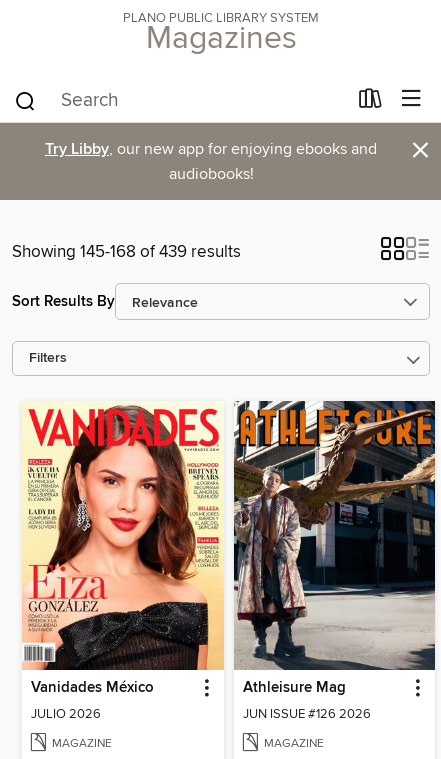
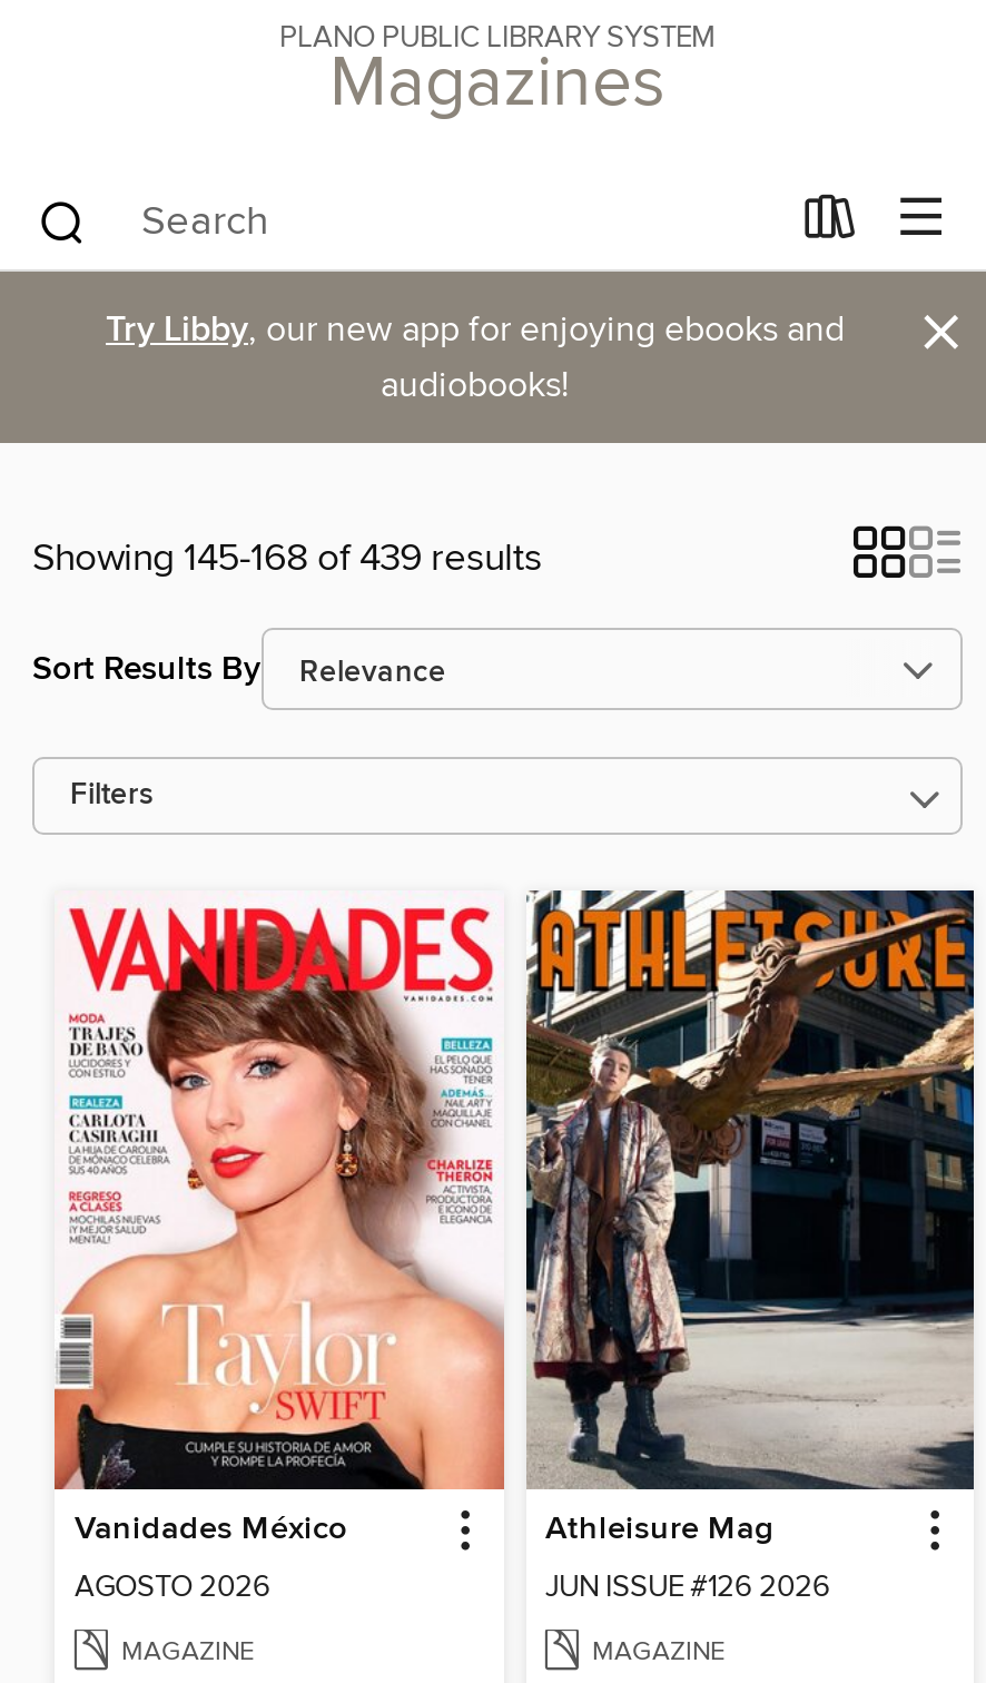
- [image]
- JULIO 2026
+ [image]
+ AGOSTO 2026
